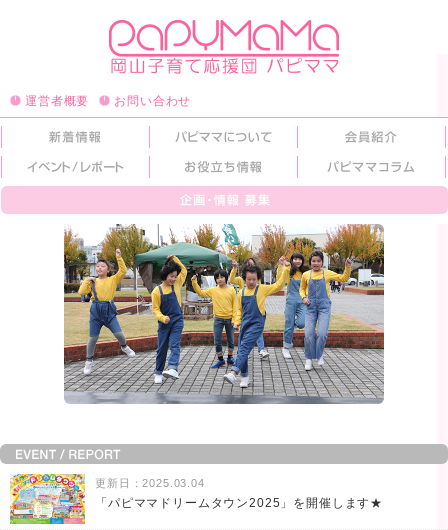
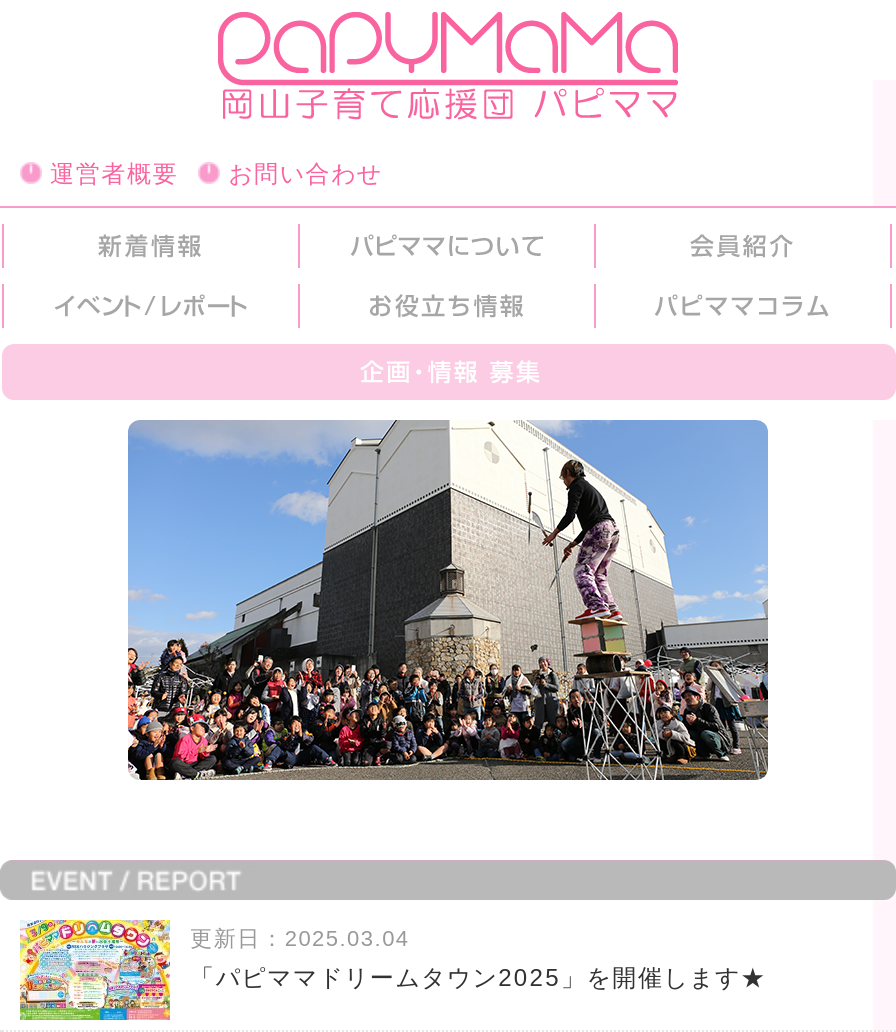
- [image]
+ [image]
